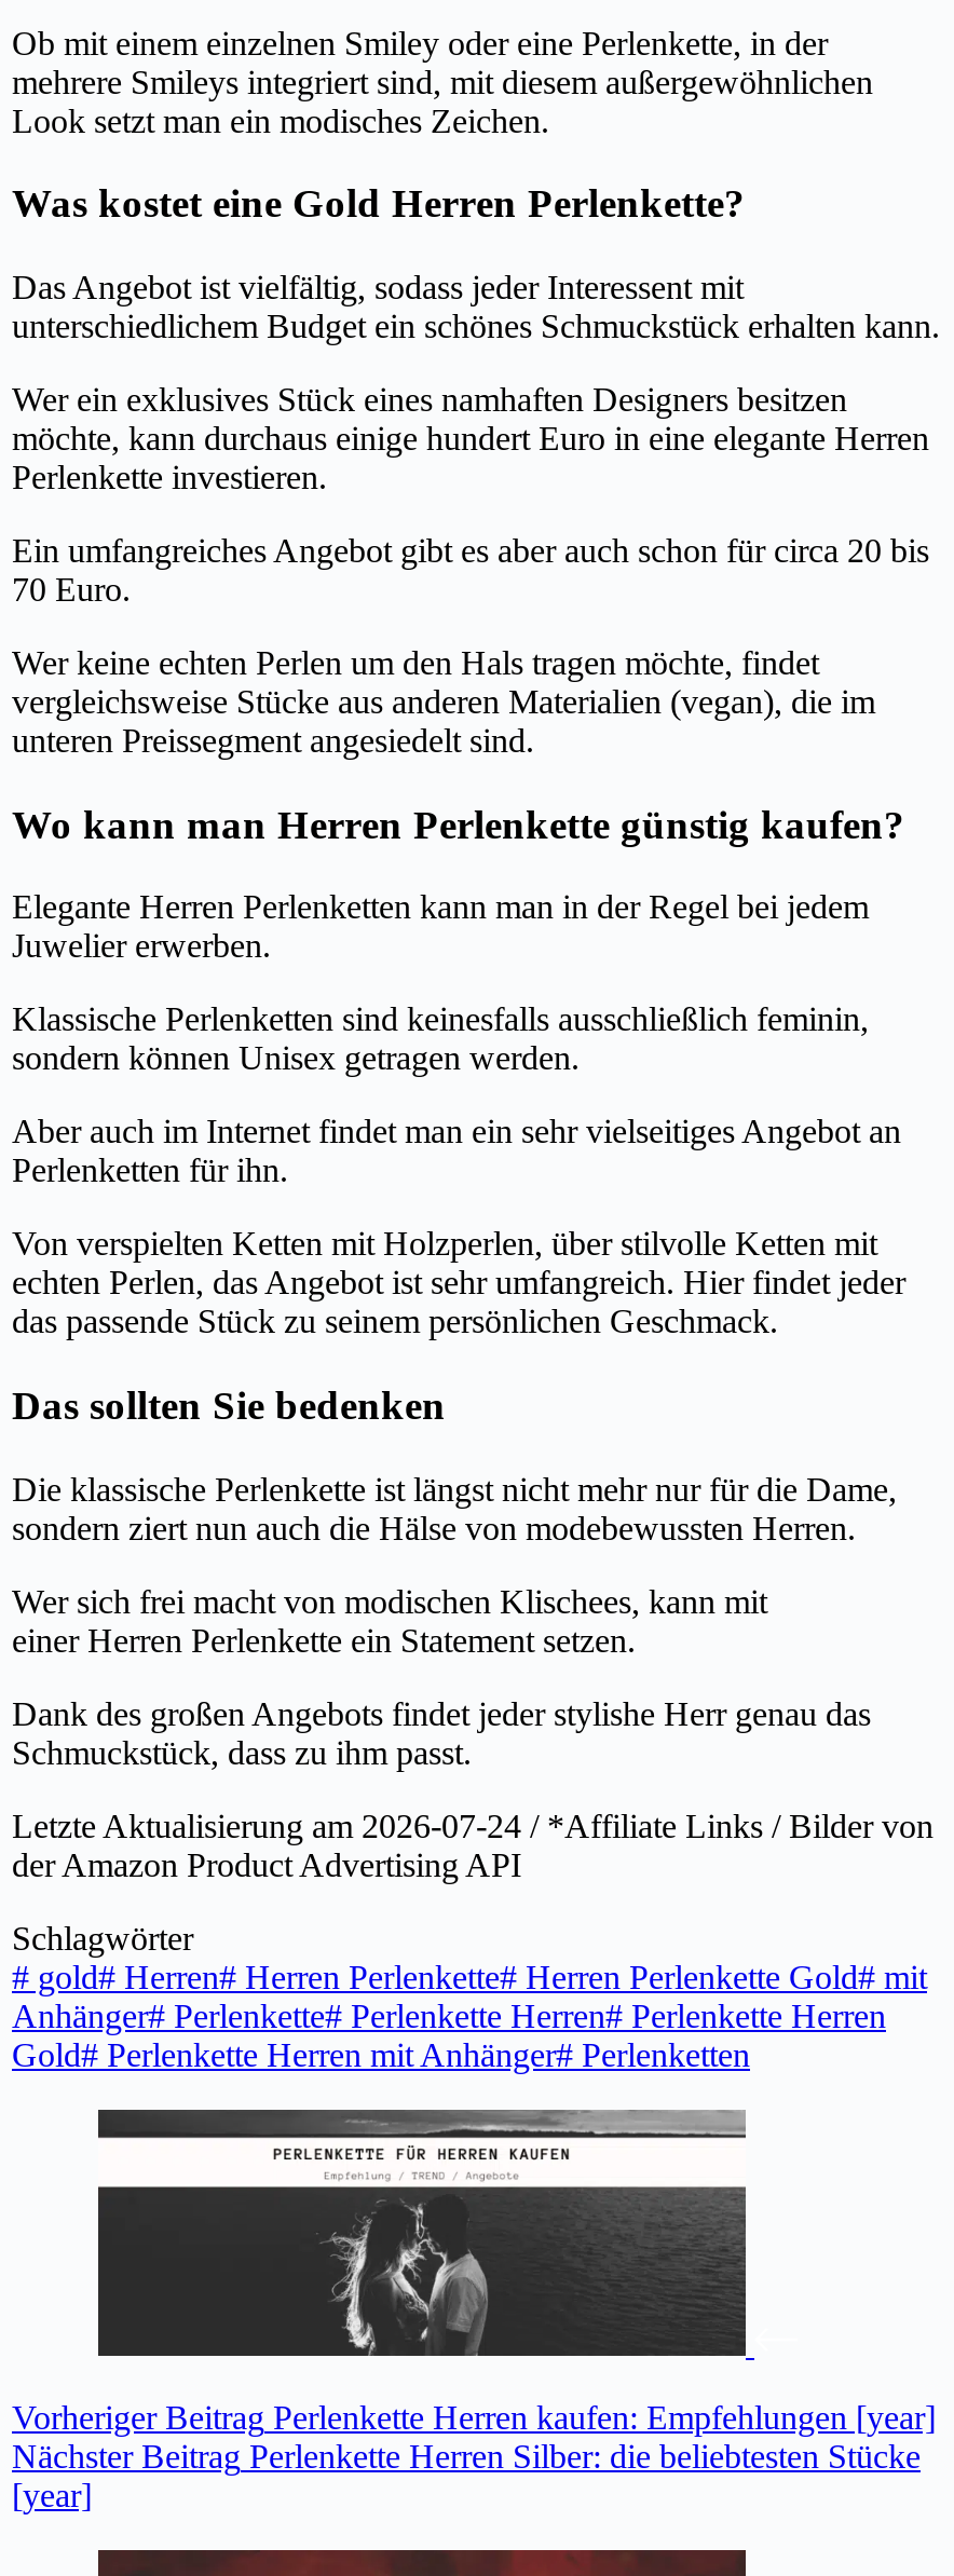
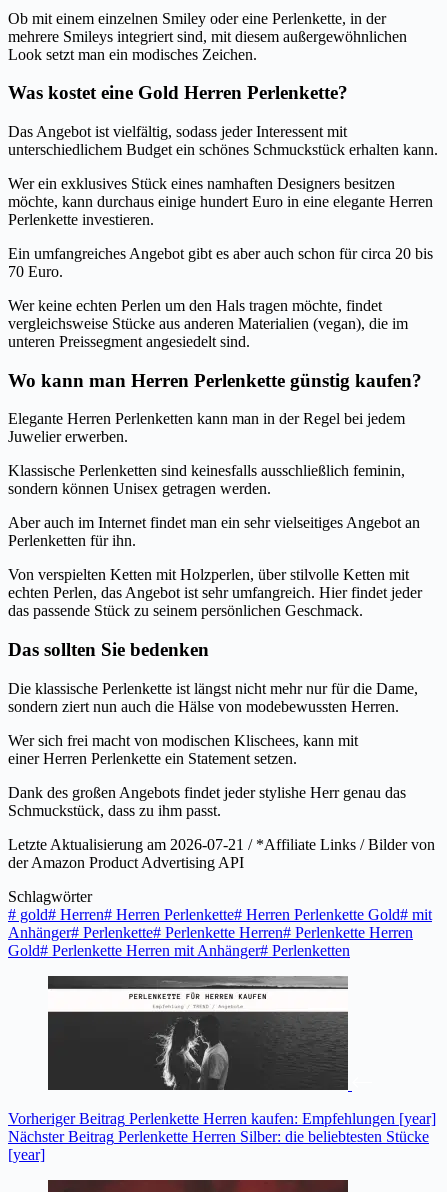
- Letzte Aktualisierung am 2026-07-24 / *Affiliate Links / Bilder von
+ Letzte Aktualisierung am 2026-07-21 / *Affiliate Links / Bilder von
